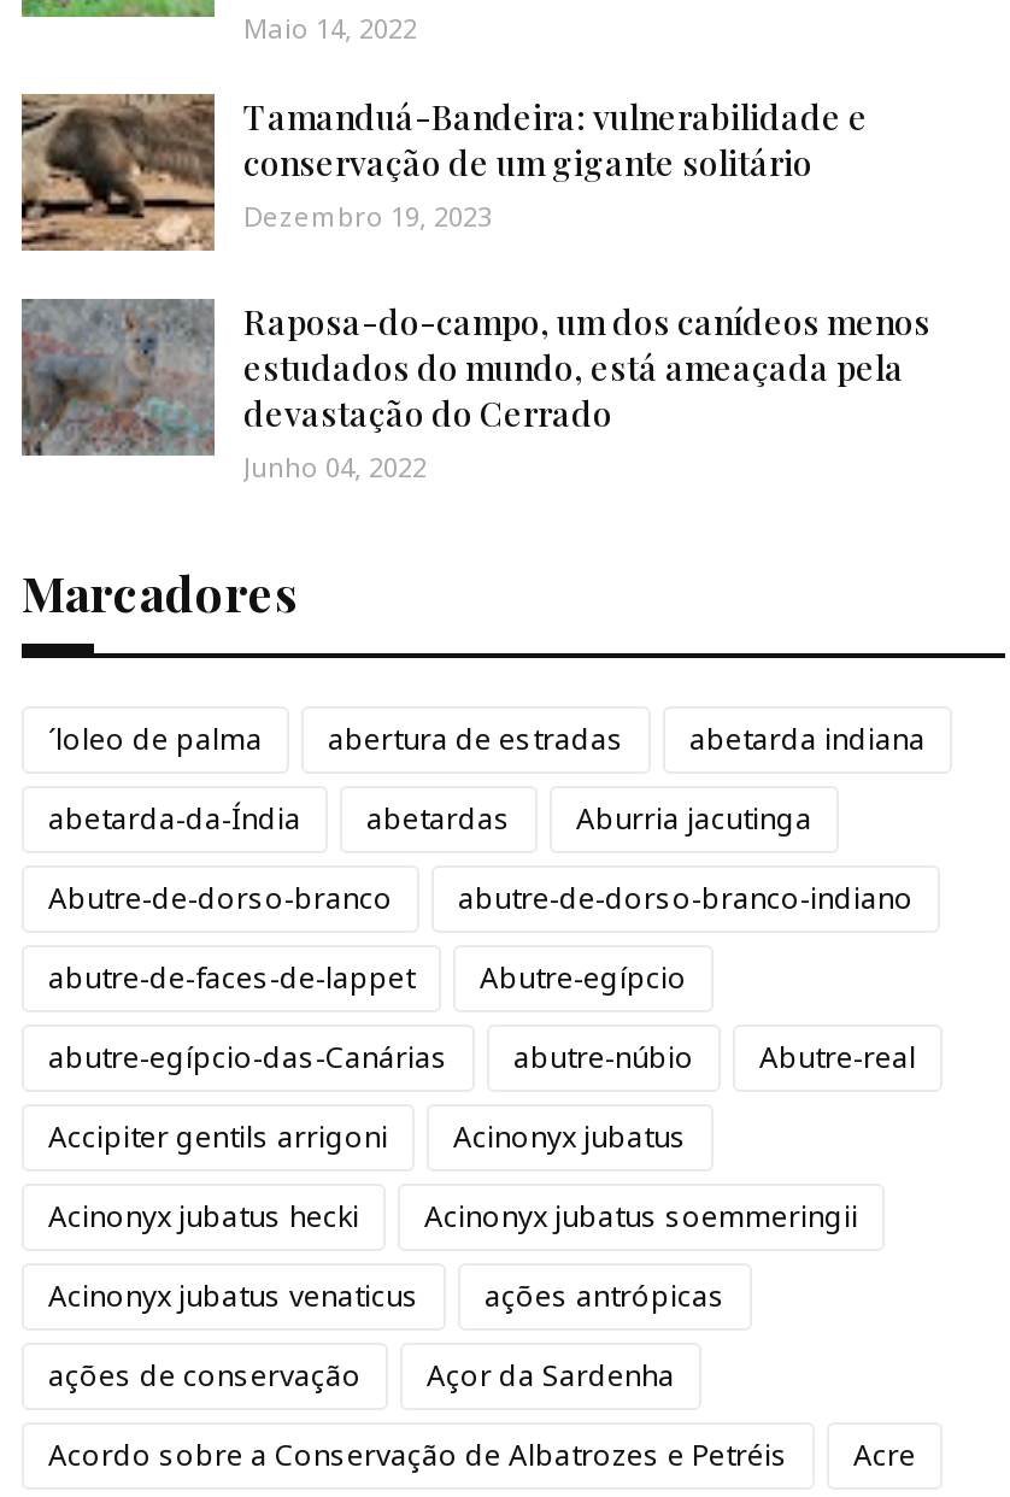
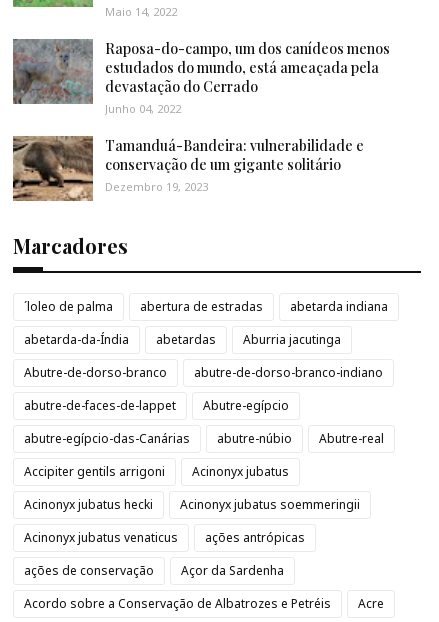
moved down: [image] | Tamanduá-Bandeira: vulnerabilidade e | conservação de um gigante solitário | Dezembro 19, 2023

moved up: [image] | Raposa-do-campo, um dos canídeos menos | estudados do mundo, está ameaçada pela | devastação do Cerrado | Junho 04, 2022
